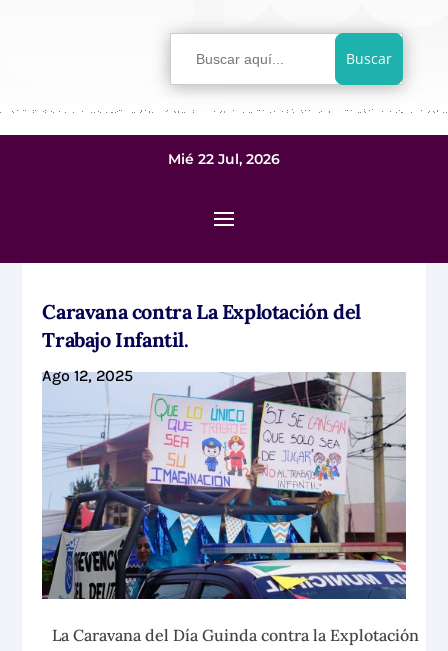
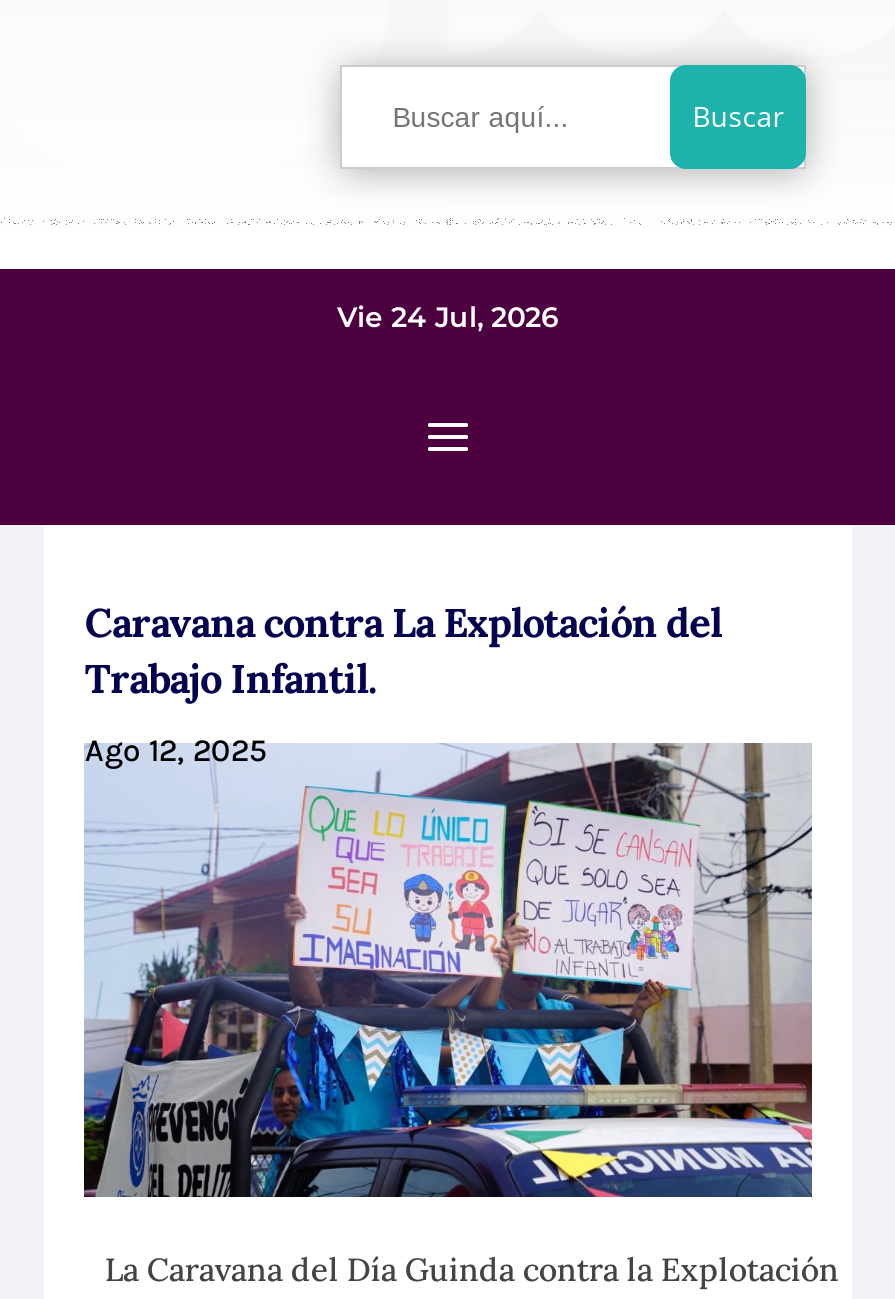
- Mié 22 Jul, 2026
+ Vie 24 Jul, 2026
